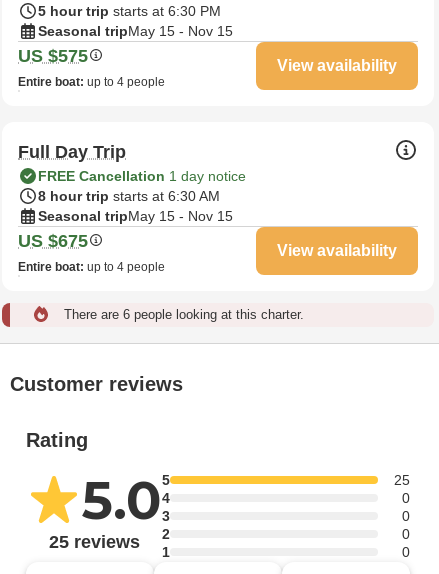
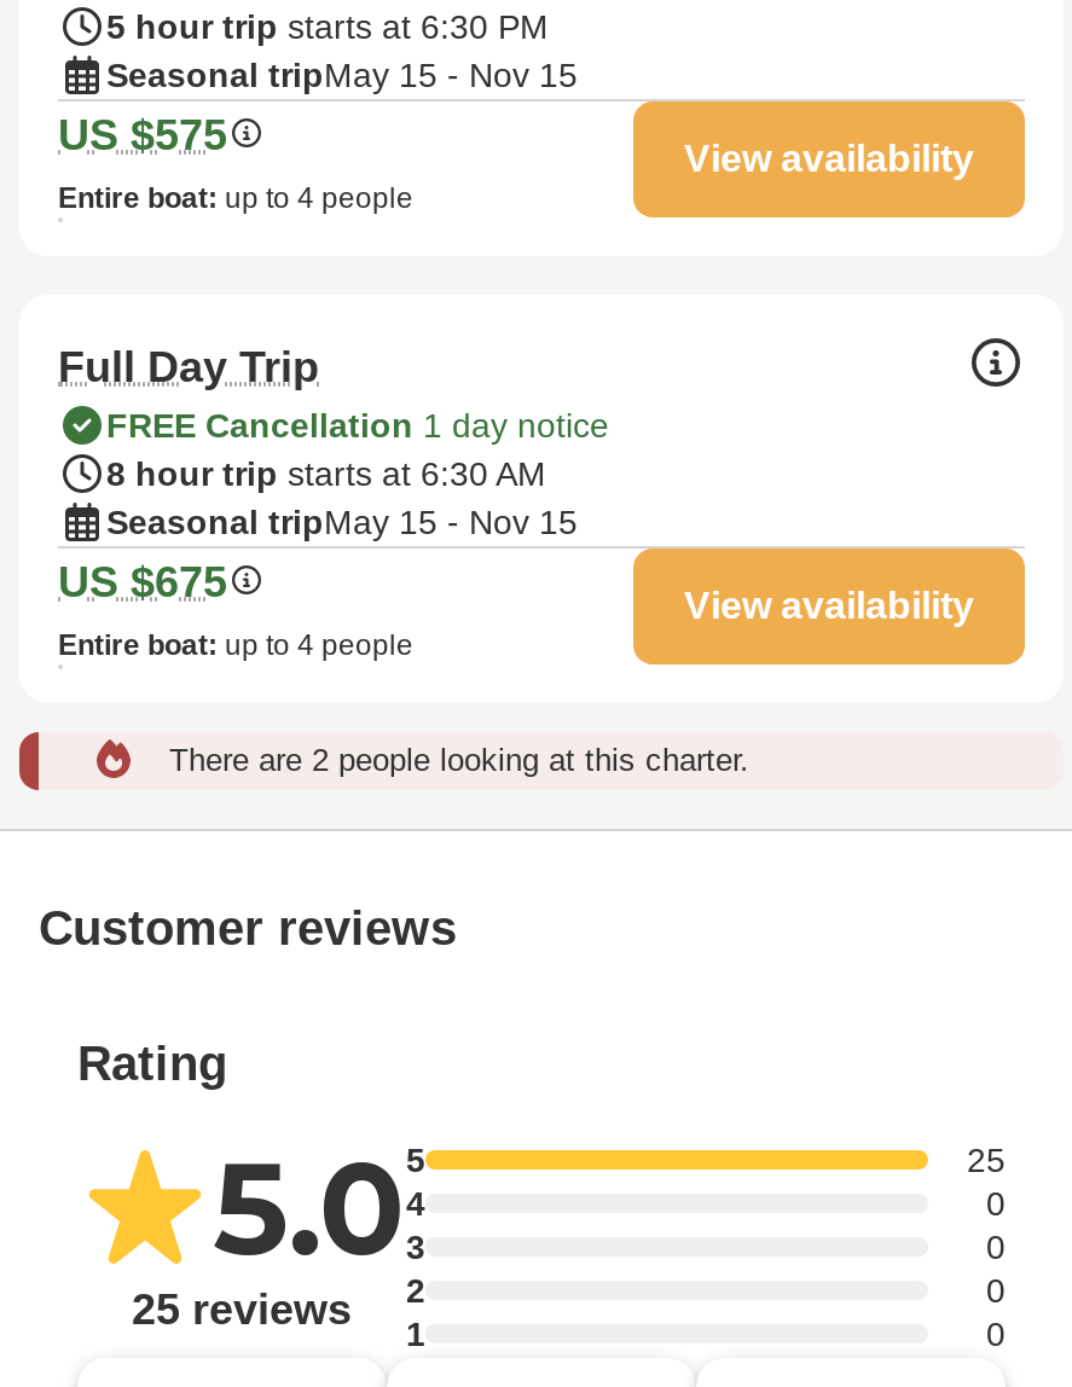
- There are 6 people looking at this charter.
+ There are 2 people looking at this charter.
